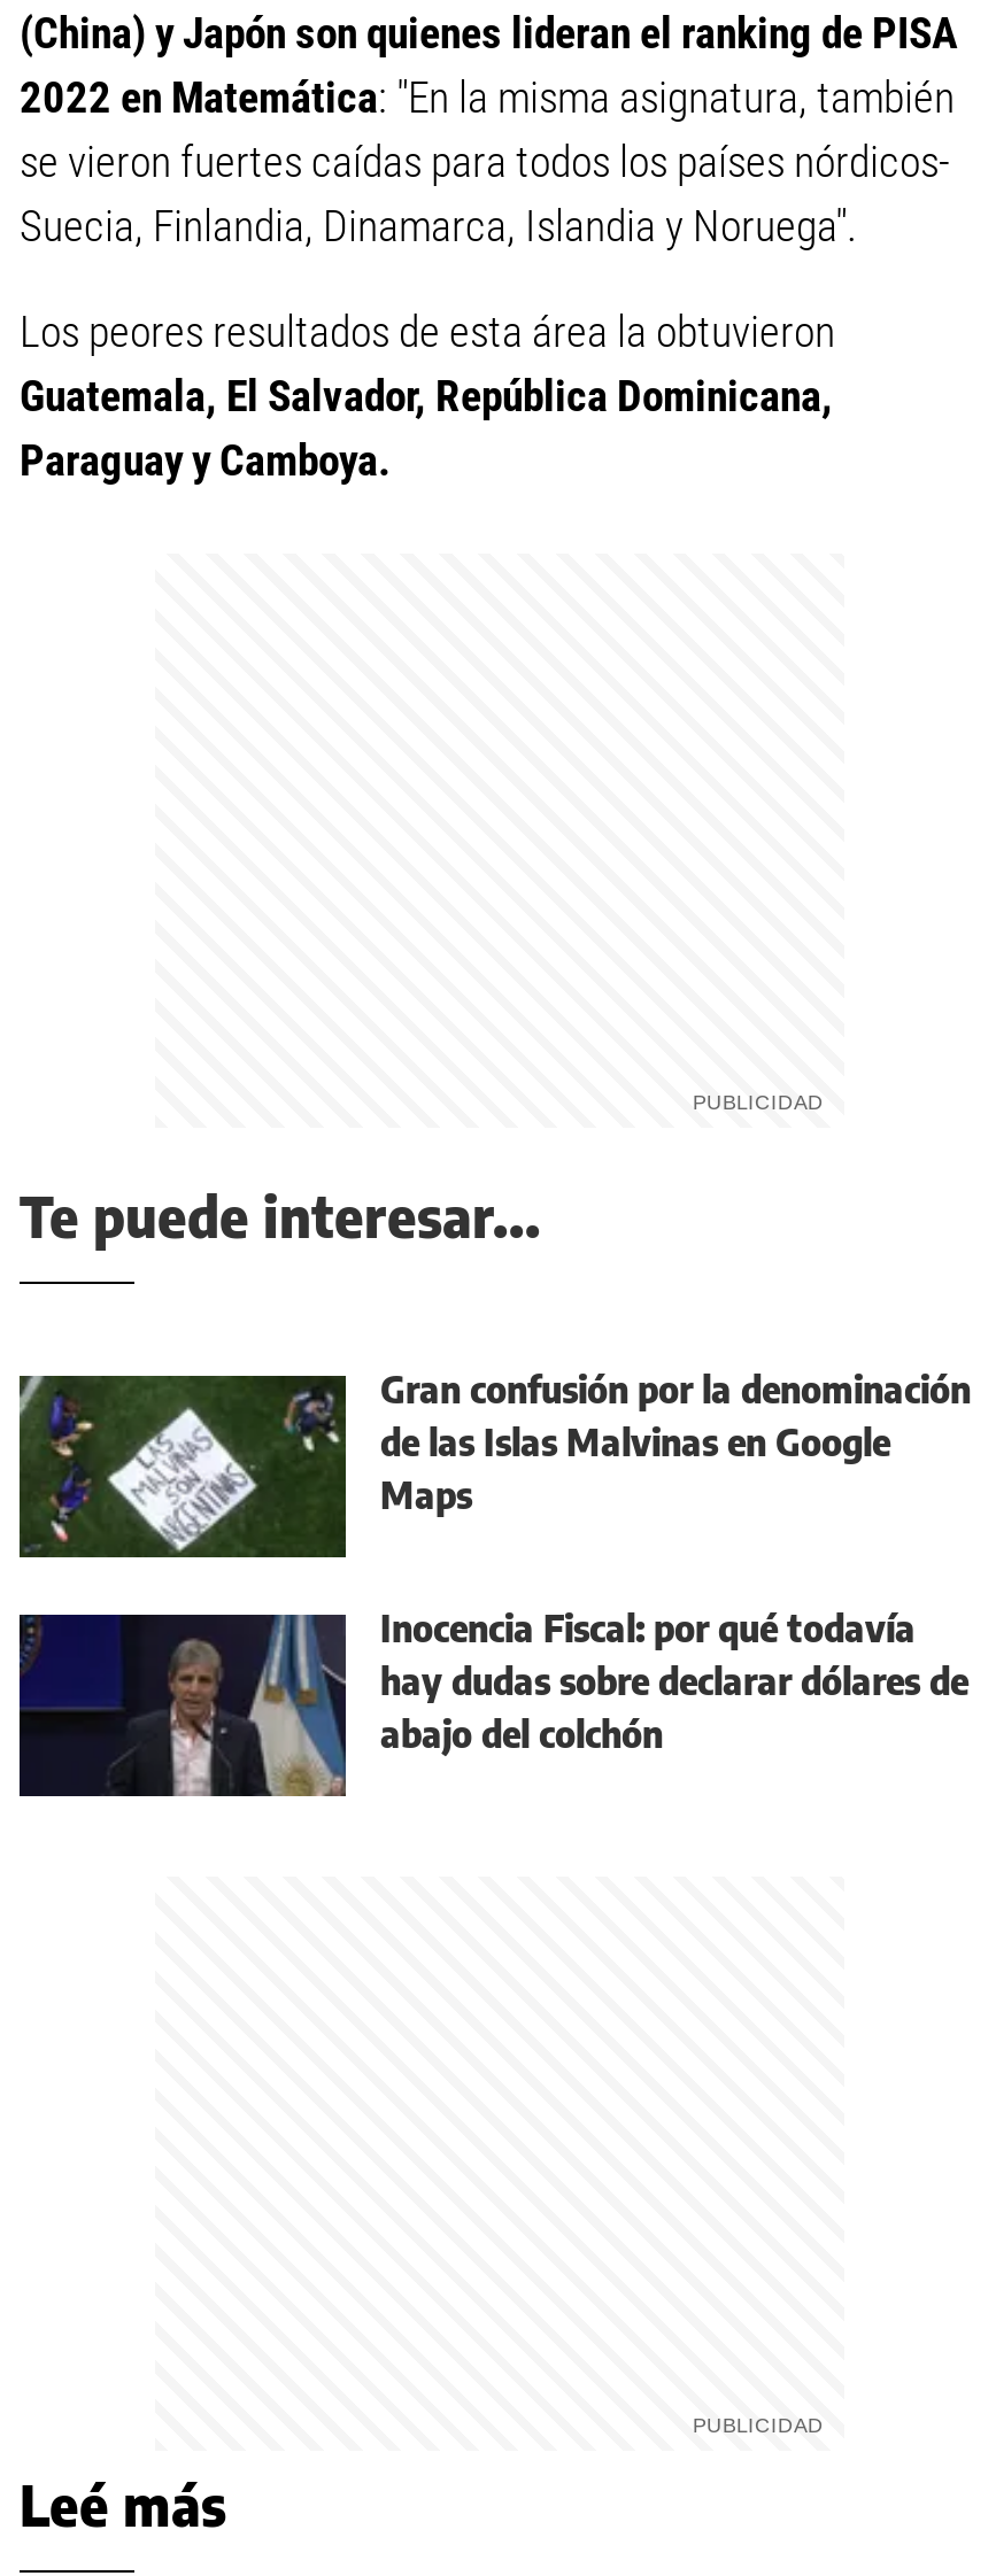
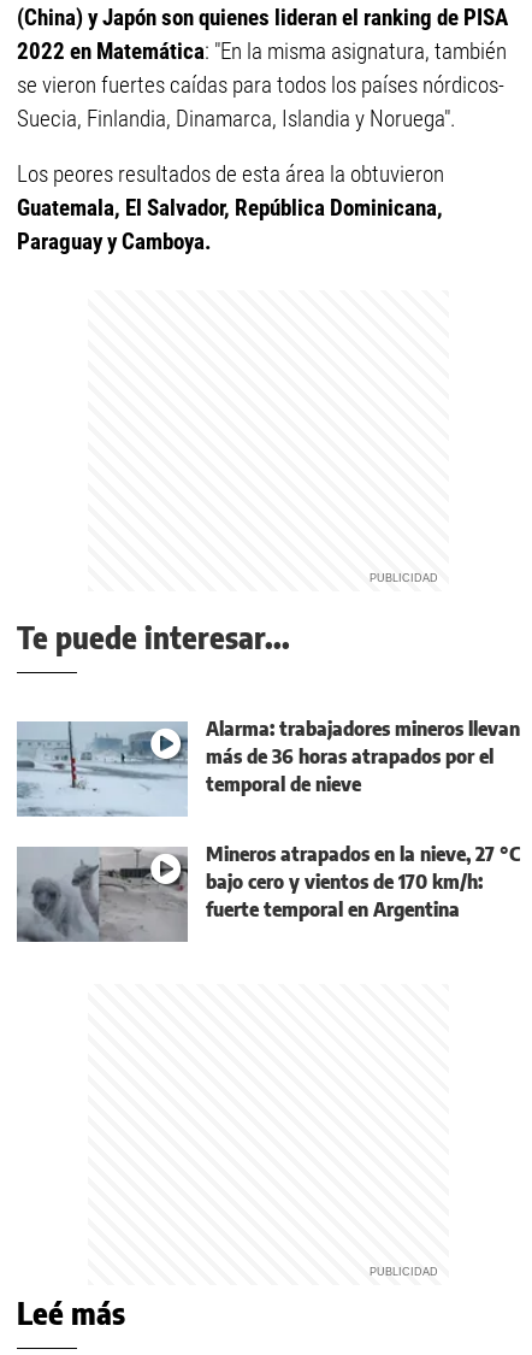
- [image]
- Gran confusión por la denominación
- de las Islas Malvinas en Google
- Maps
+ [image]
+ Alarma: trabajadores mineros llevan
+ más de 36 horas atrapados por el
+ temporal de nieve

- [image]
- Inocencia Fiscal: por qué todavía
- hay dudas sobre declarar dólares de
- abajo del colchón
+ [image]
+ Mineros atrapados en la nieve, 27 °C
+ bajo cero y vientos de 170 km/h:
+ fuerte temporal en Argentina
